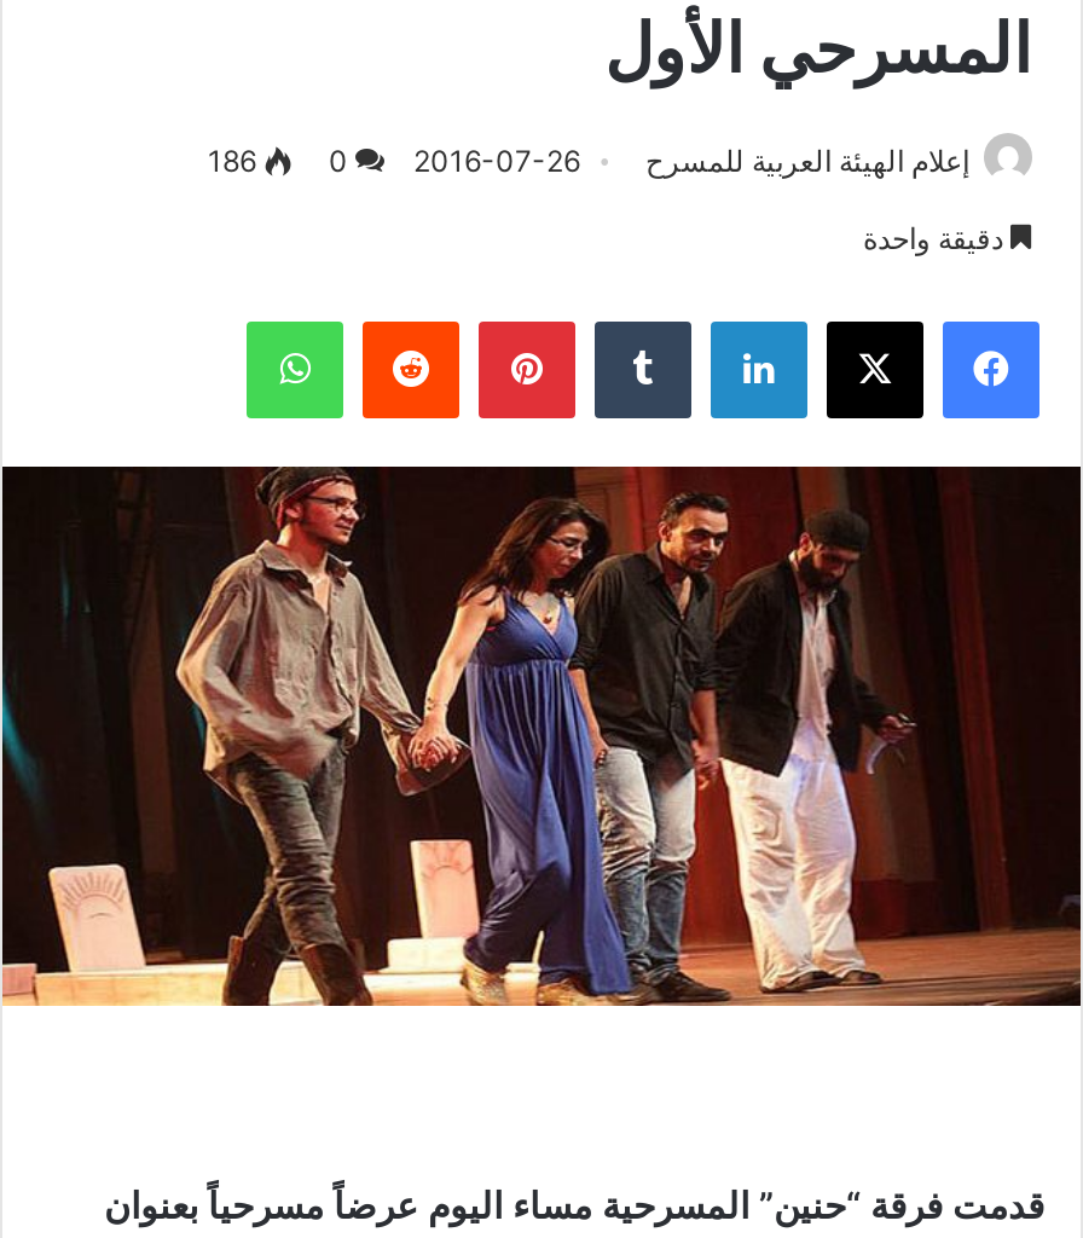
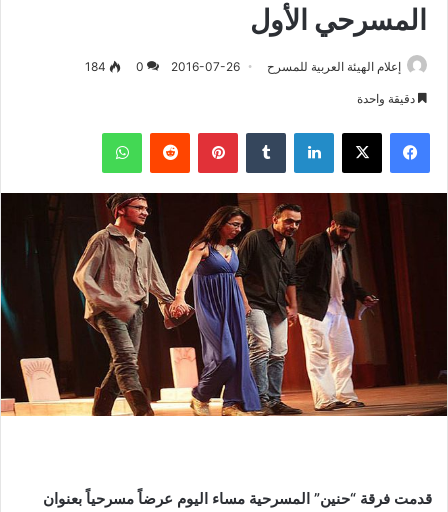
- إعلام الهيئة العربية للمسرح 2016-07-26 0 186
+ إعلام الهيئة العربية للمسرح 2016-07-26 0 184
